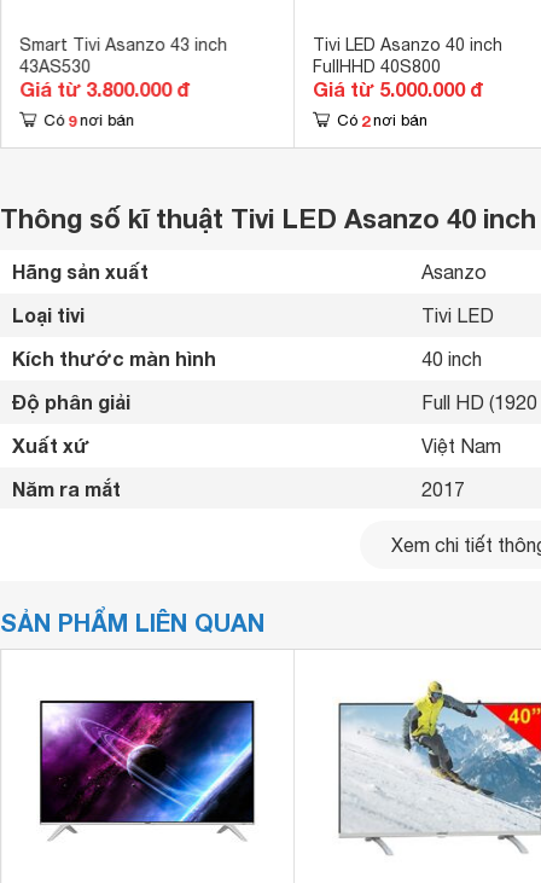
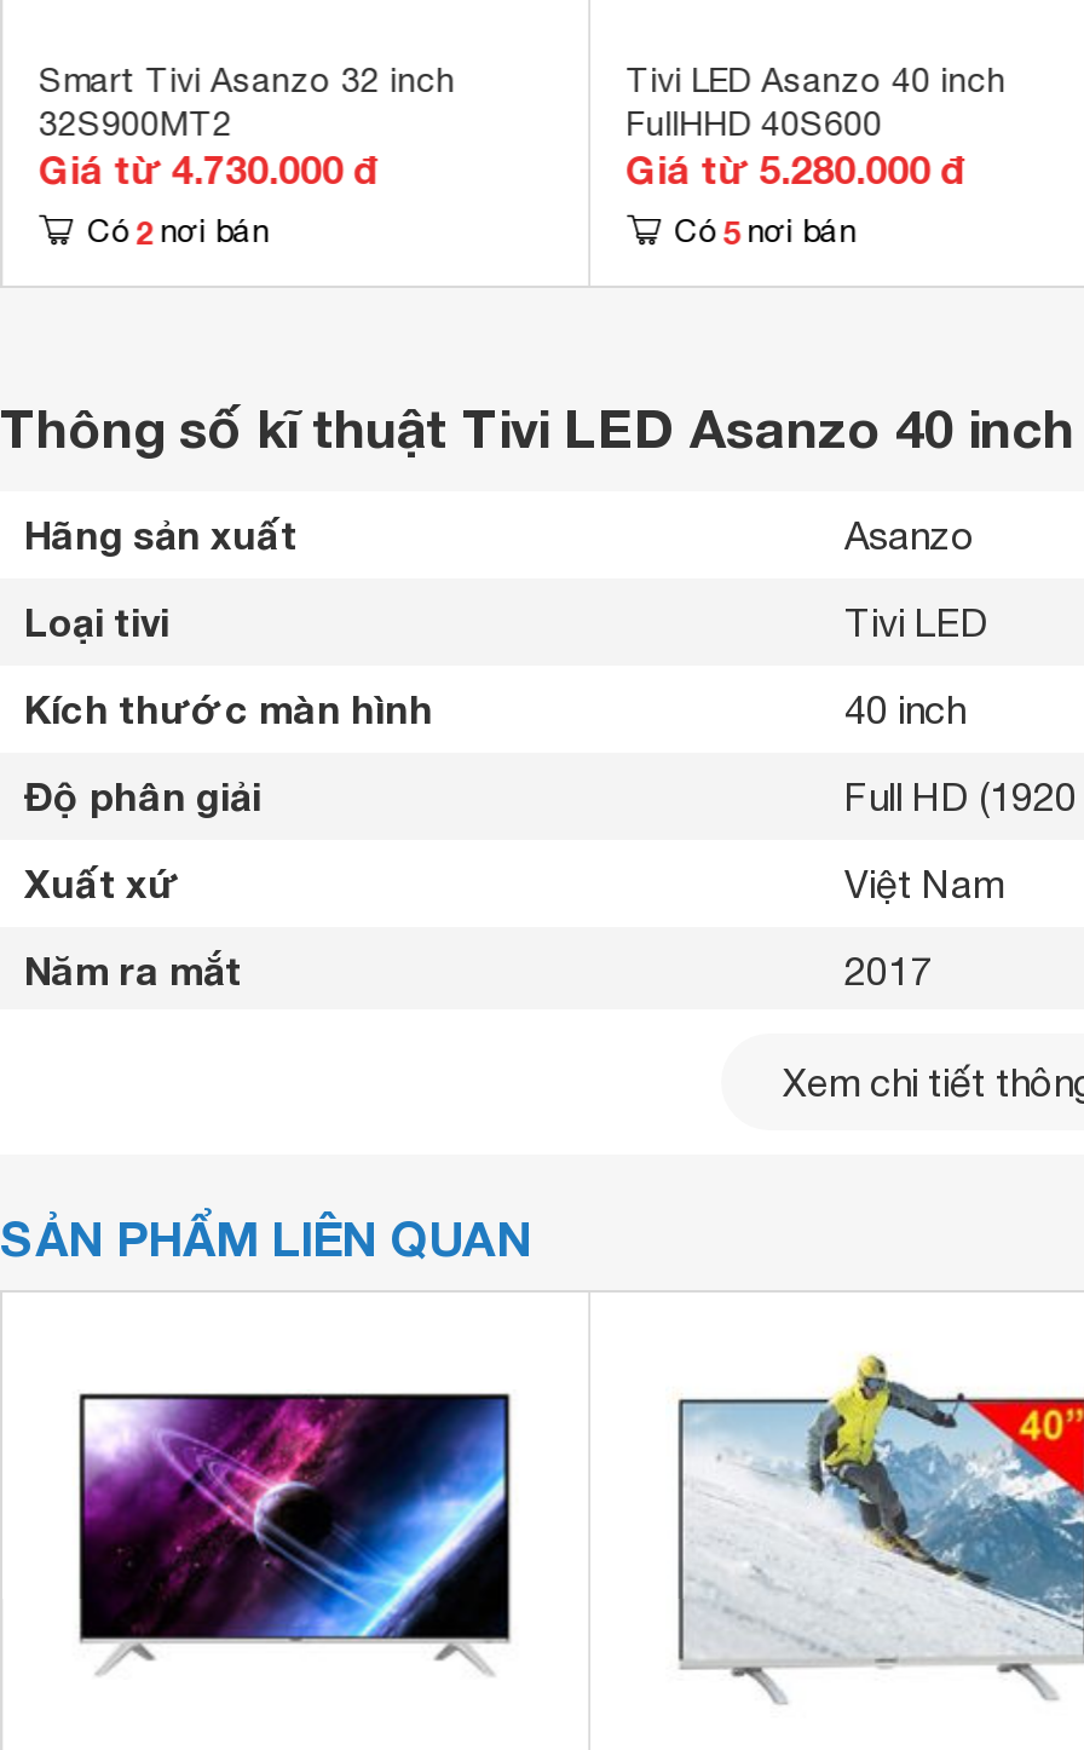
- Smart Tivi Asanzo 43 inch
- 43AS530
- Giá từ 3.800.000 đ
- Có 9 nơi bán
+ Smart Tivi Asanzo 32 inch
+ 32S900MT2
+ Giá từ 4.730.000 đ
+ Có 2 nơi bán

- FullHHD 40S800
+ FullHHD 40S600

- Giá từ 5.000.000 đ
+ Giá từ 5.280.000 đ

- Có 2 nơi bán
+ Có 5 nơi bán
